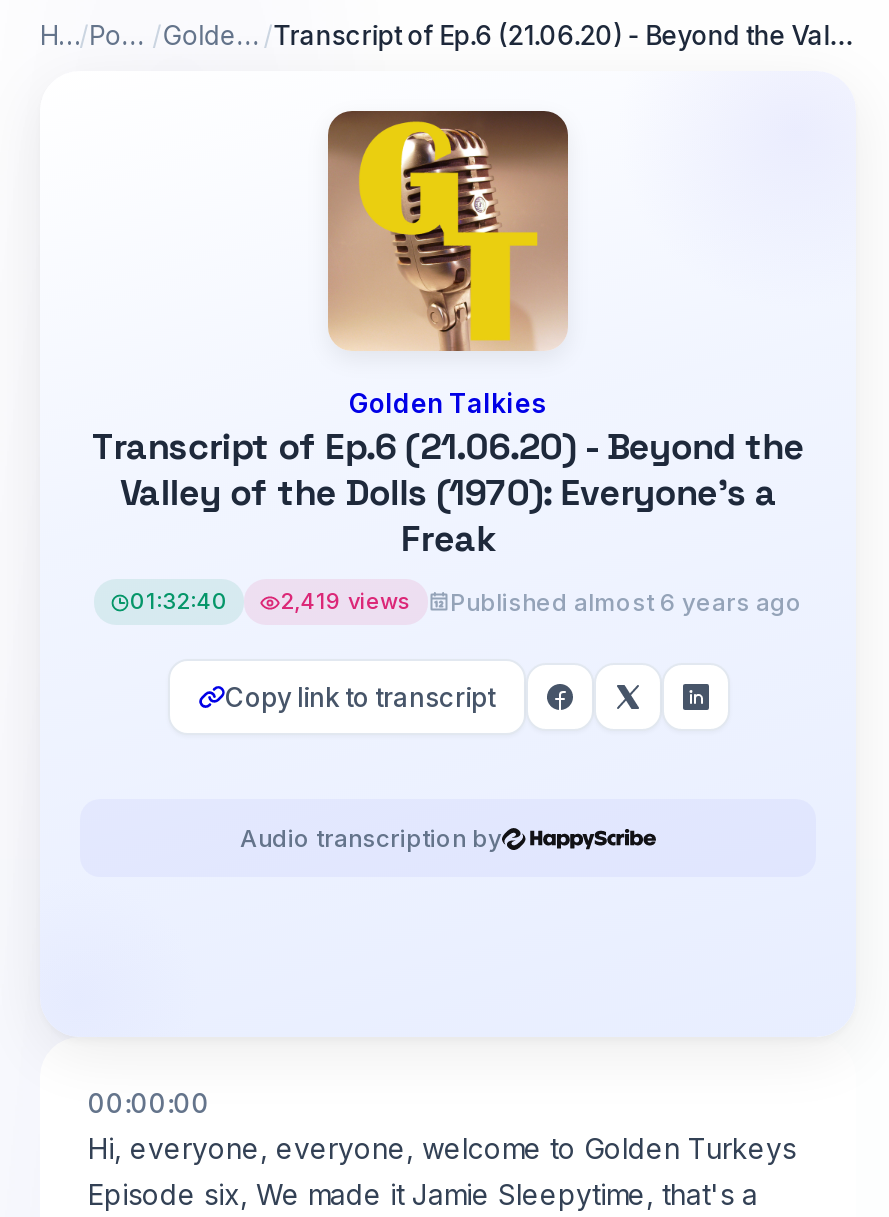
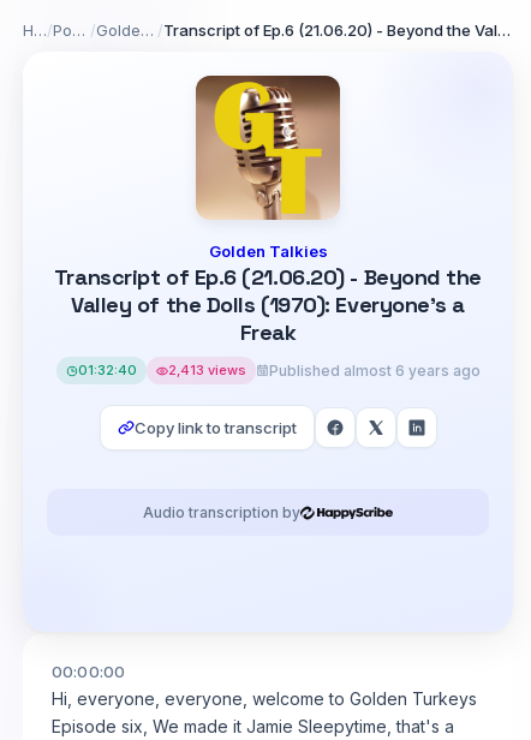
- 01:32:40 2,419 views Published almost 6 years ago
+ 01:32:40 2,413 views Published almost 6 years ago
